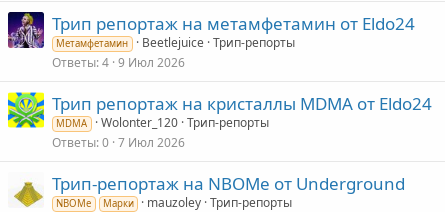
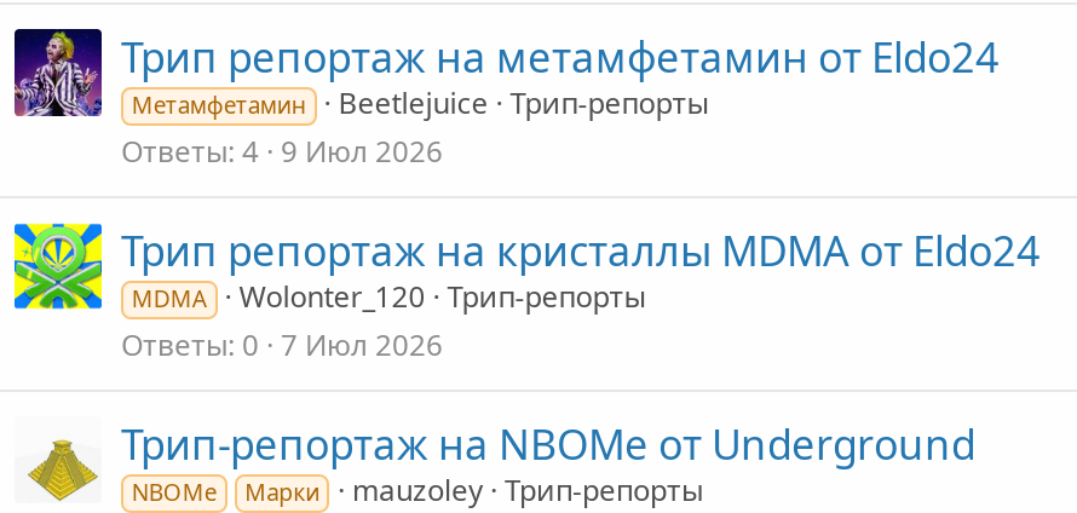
- [image]
+ [image]
